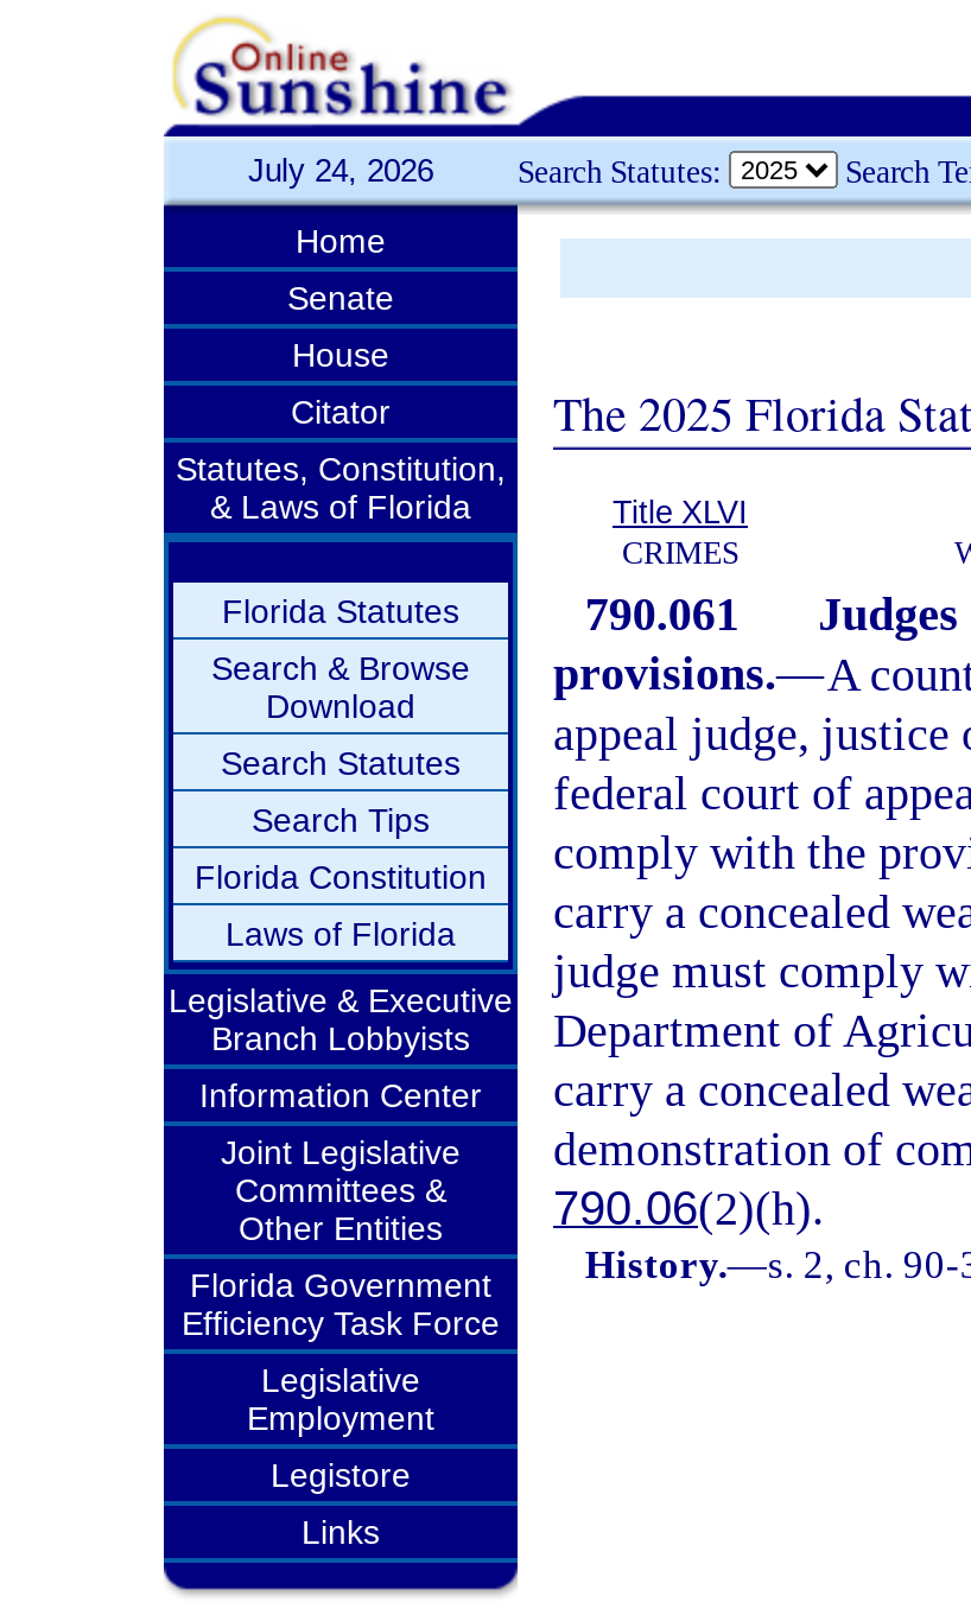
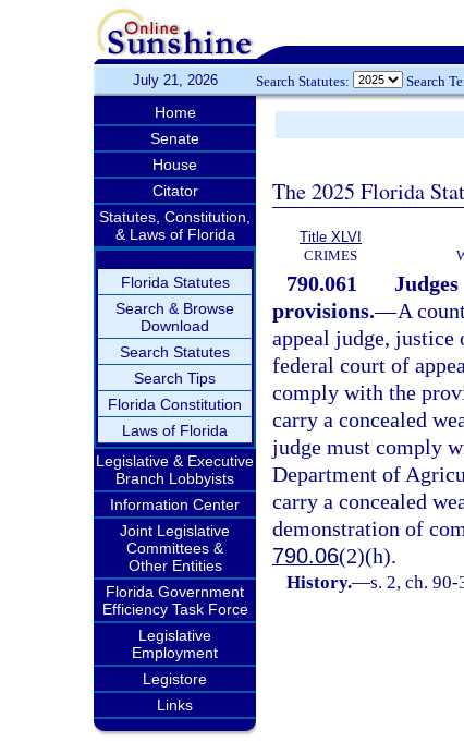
- July 24, 2026
+ July 21, 2026
